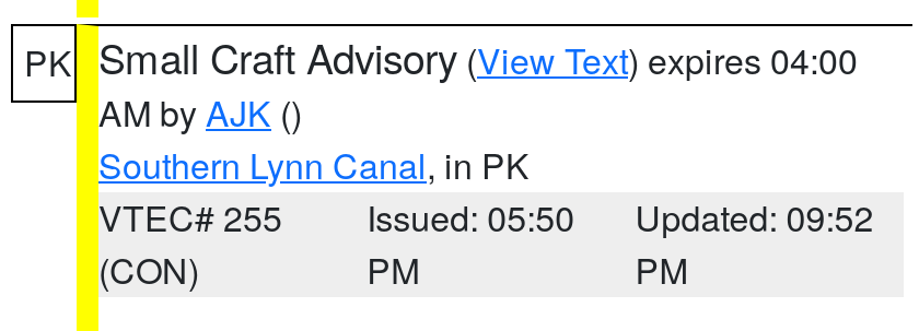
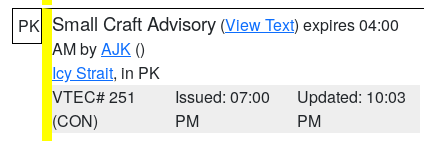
- Southern Lynn Canal, in PK
- VTEC# 255
+ Icy Strait, in PK
+ VTEC# 251

- Issued: 05:50
+ Issued: 07:00

- Updated: 09:52
+ Updated: 10:03
